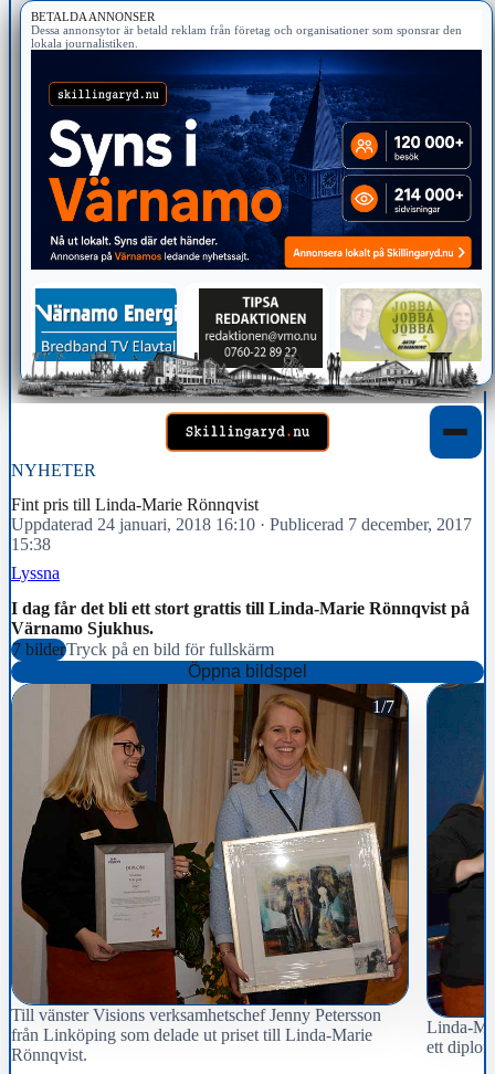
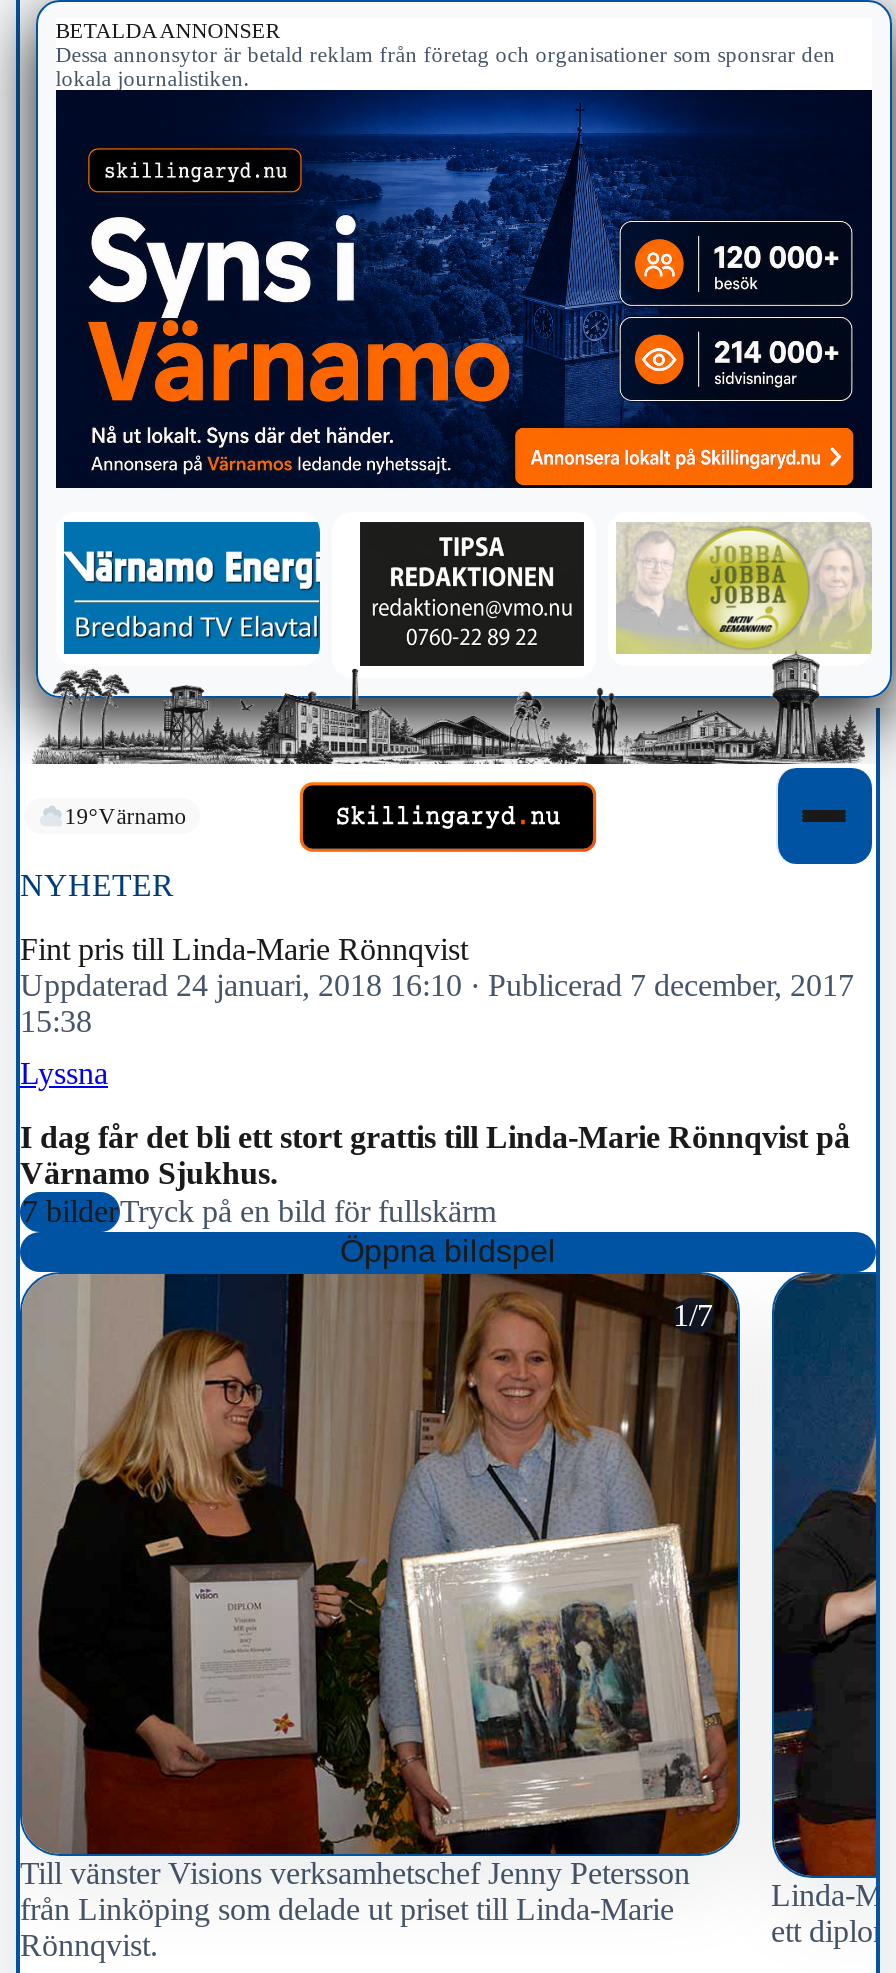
+ 19°Värnamo

- [image]
+ [image]
